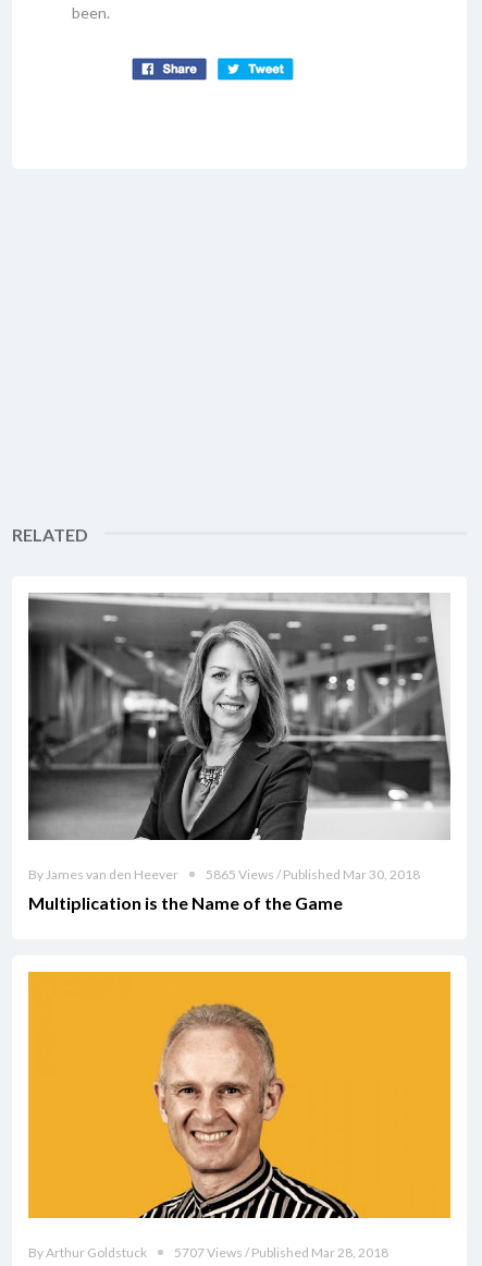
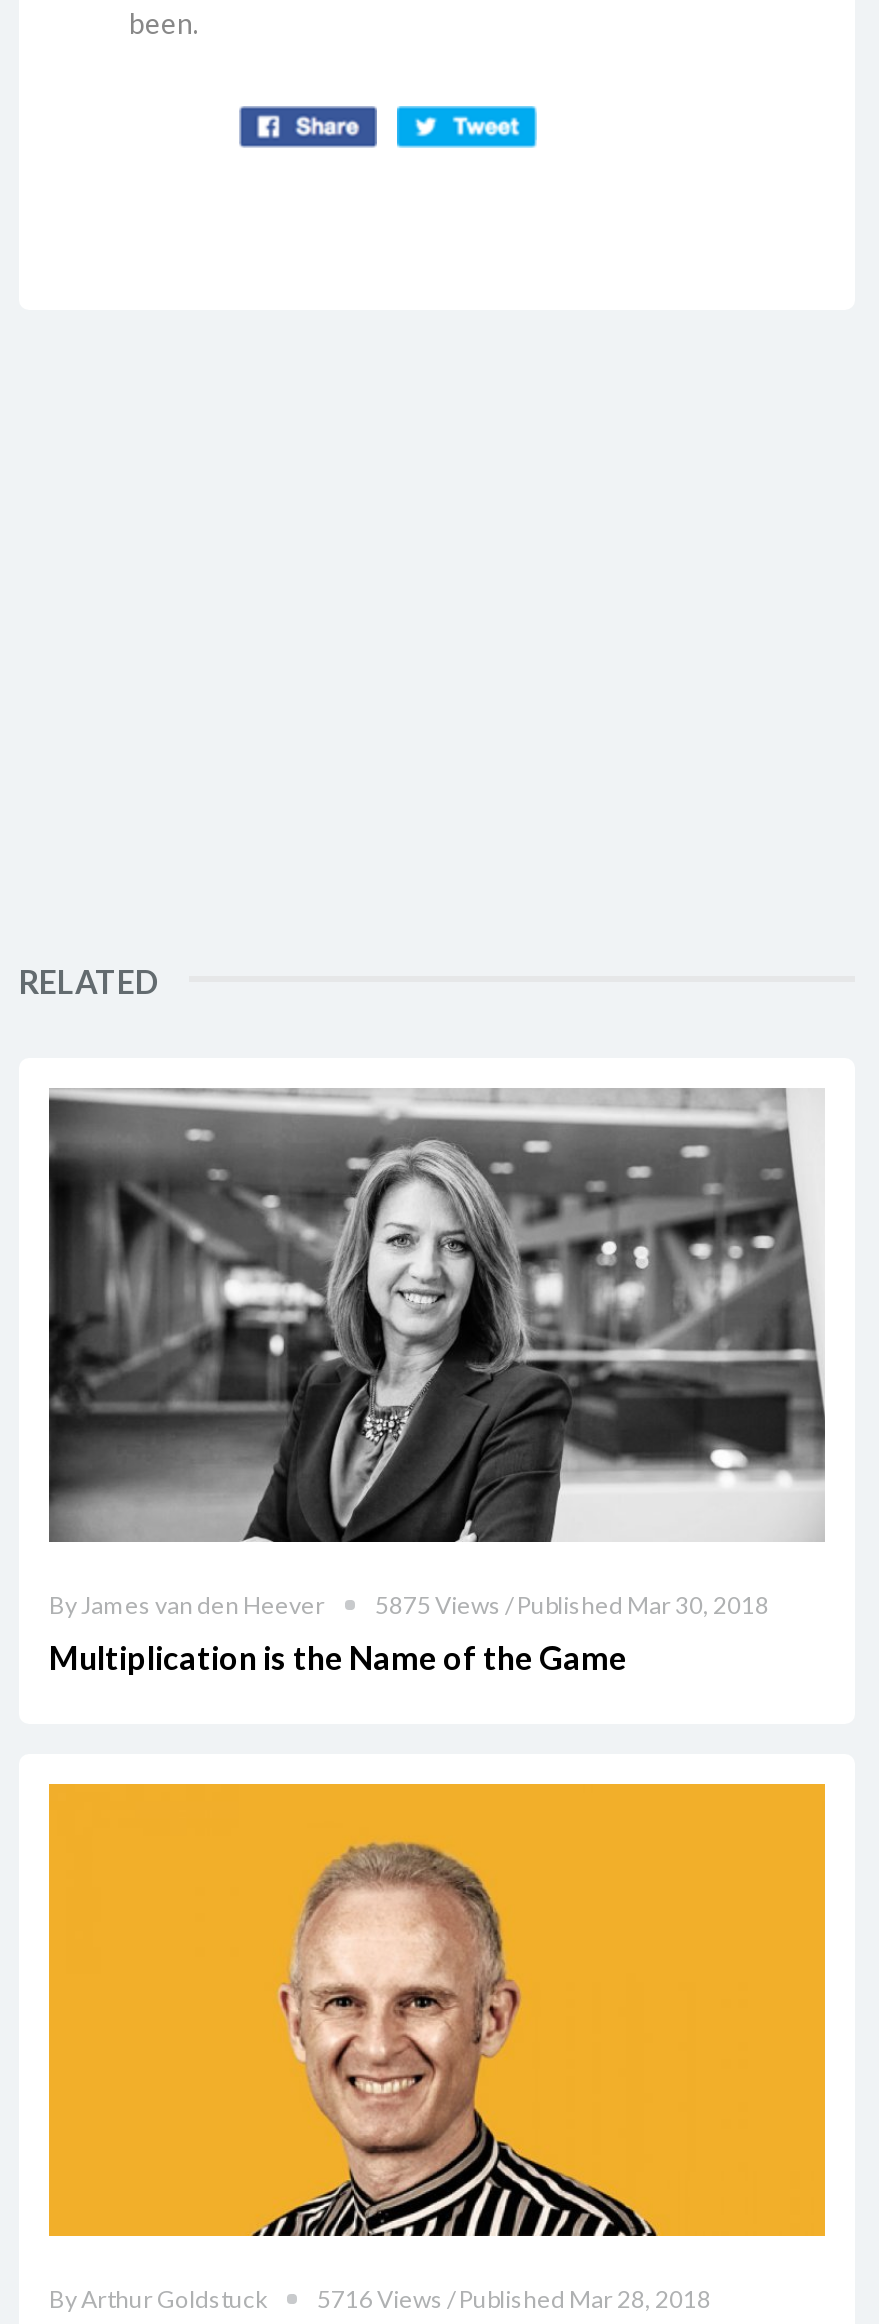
- 5865 Views / Published Mar 30, 2018
+ 5875 Views / Published Mar 30, 2018

- 5707 Views / Published Mar 28, 2018
+ 5716 Views / Published Mar 28, 2018
